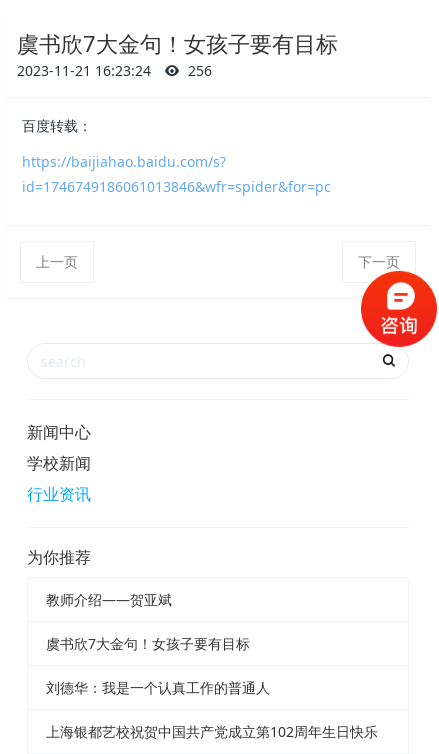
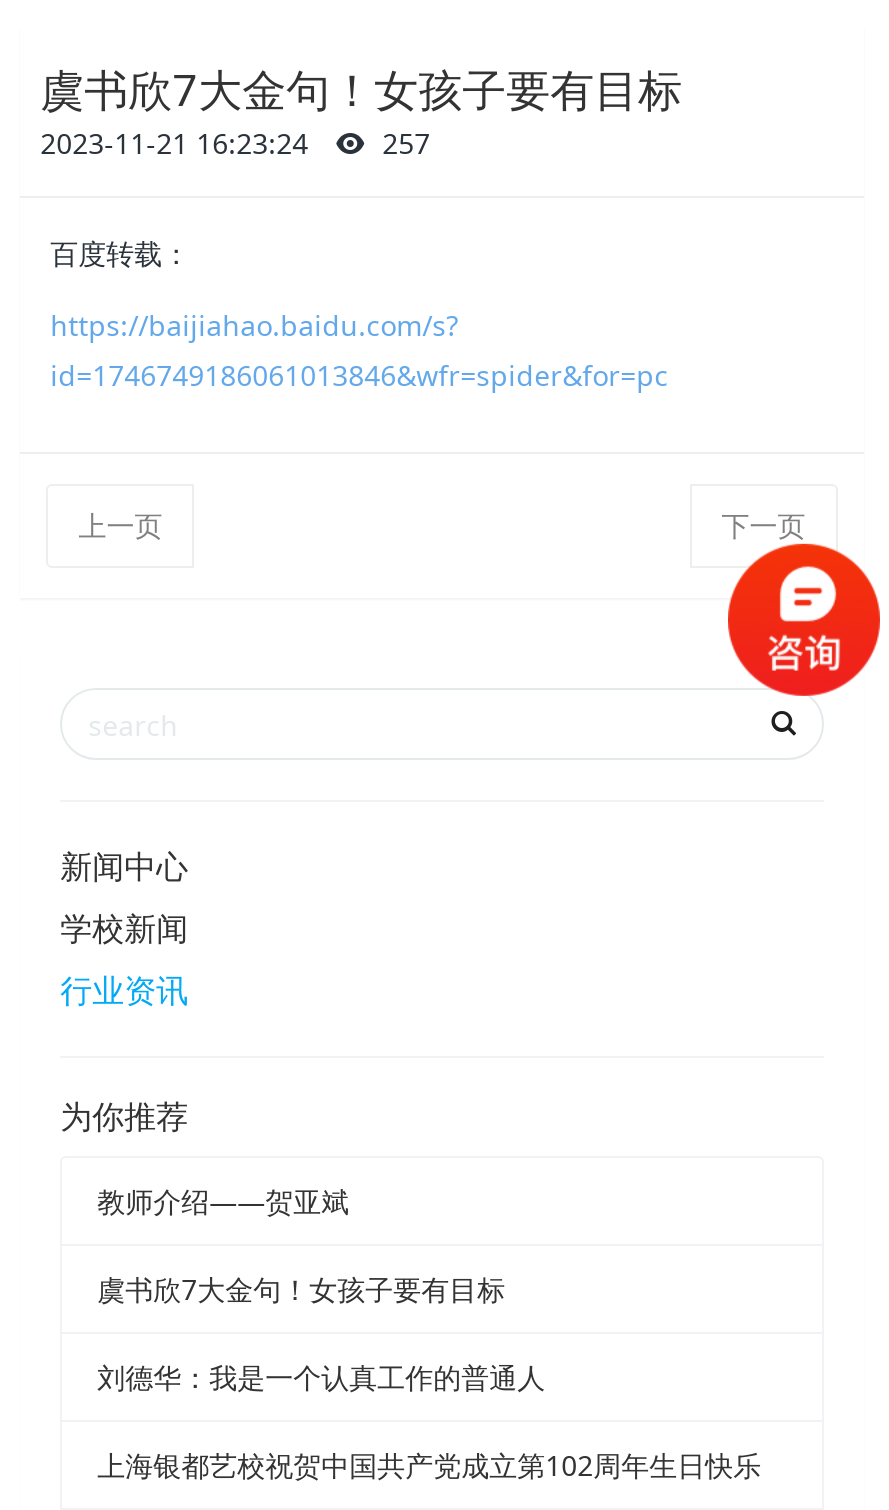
- 2023-11-21 16:23:24 256
+ 2023-11-21 16:23:24 257
